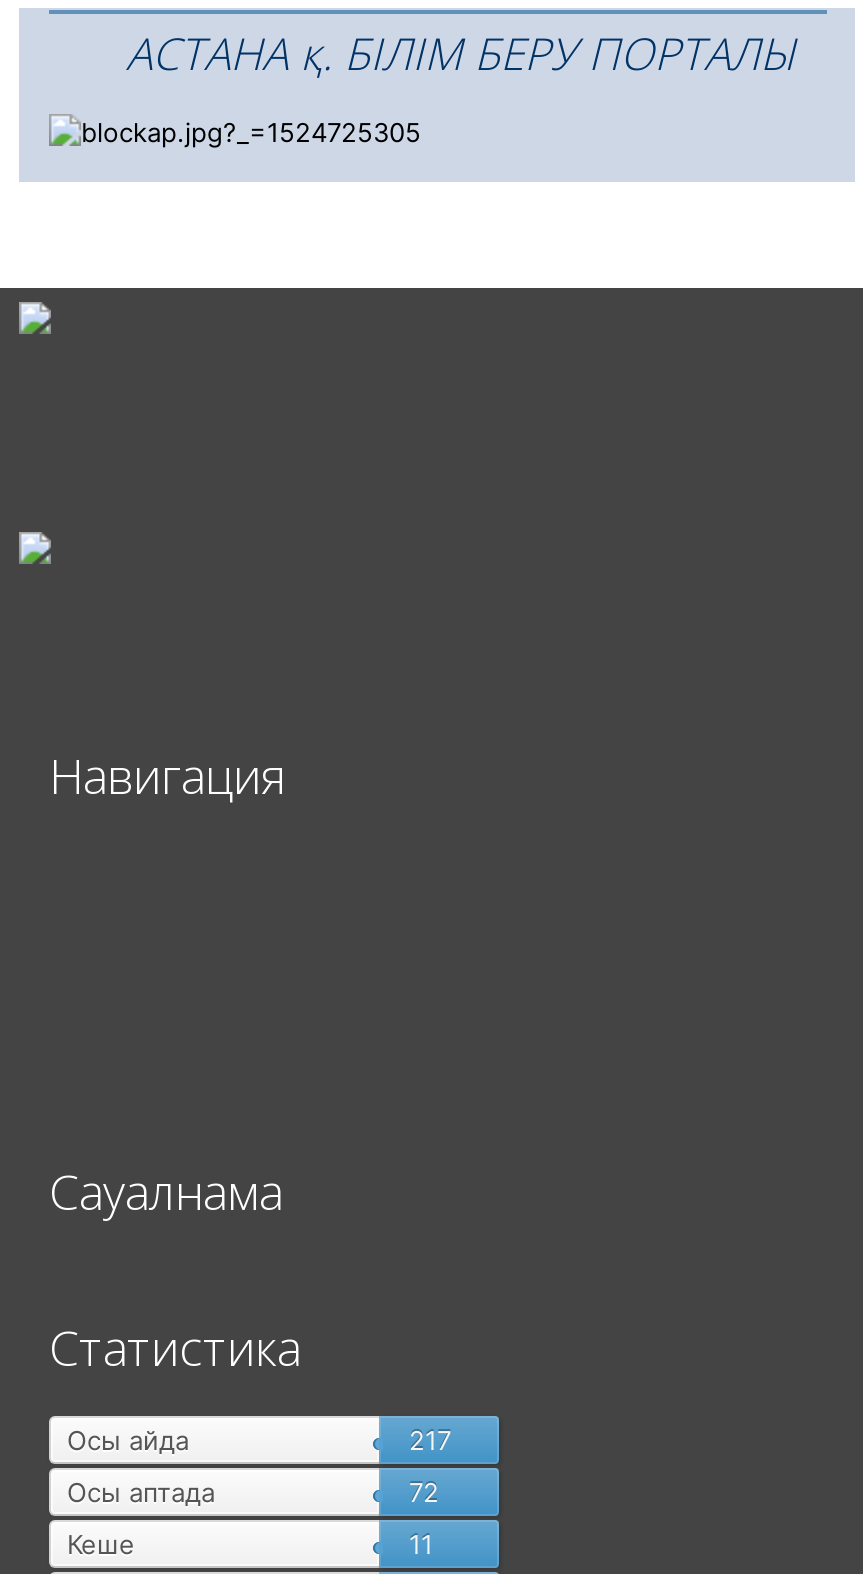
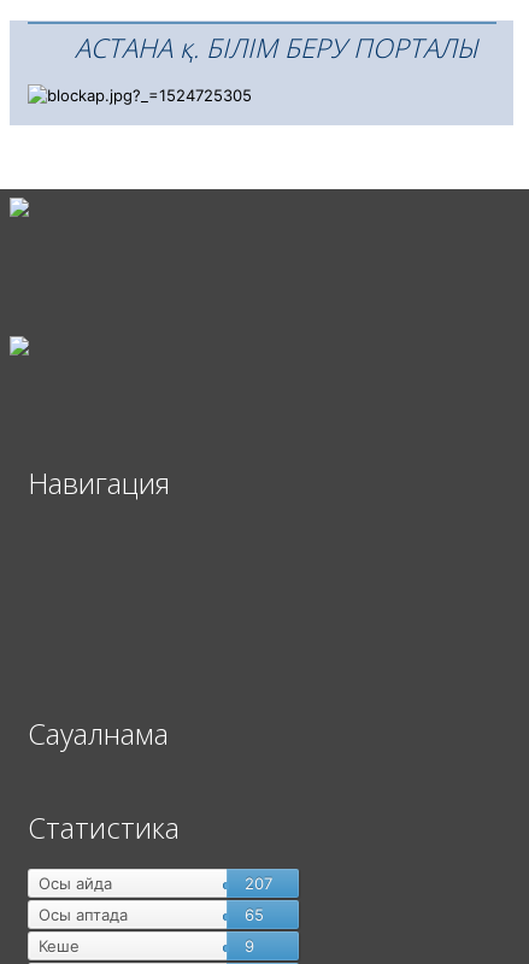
- 217
+ 207

- 72
+ 65

- 11
+ 9
